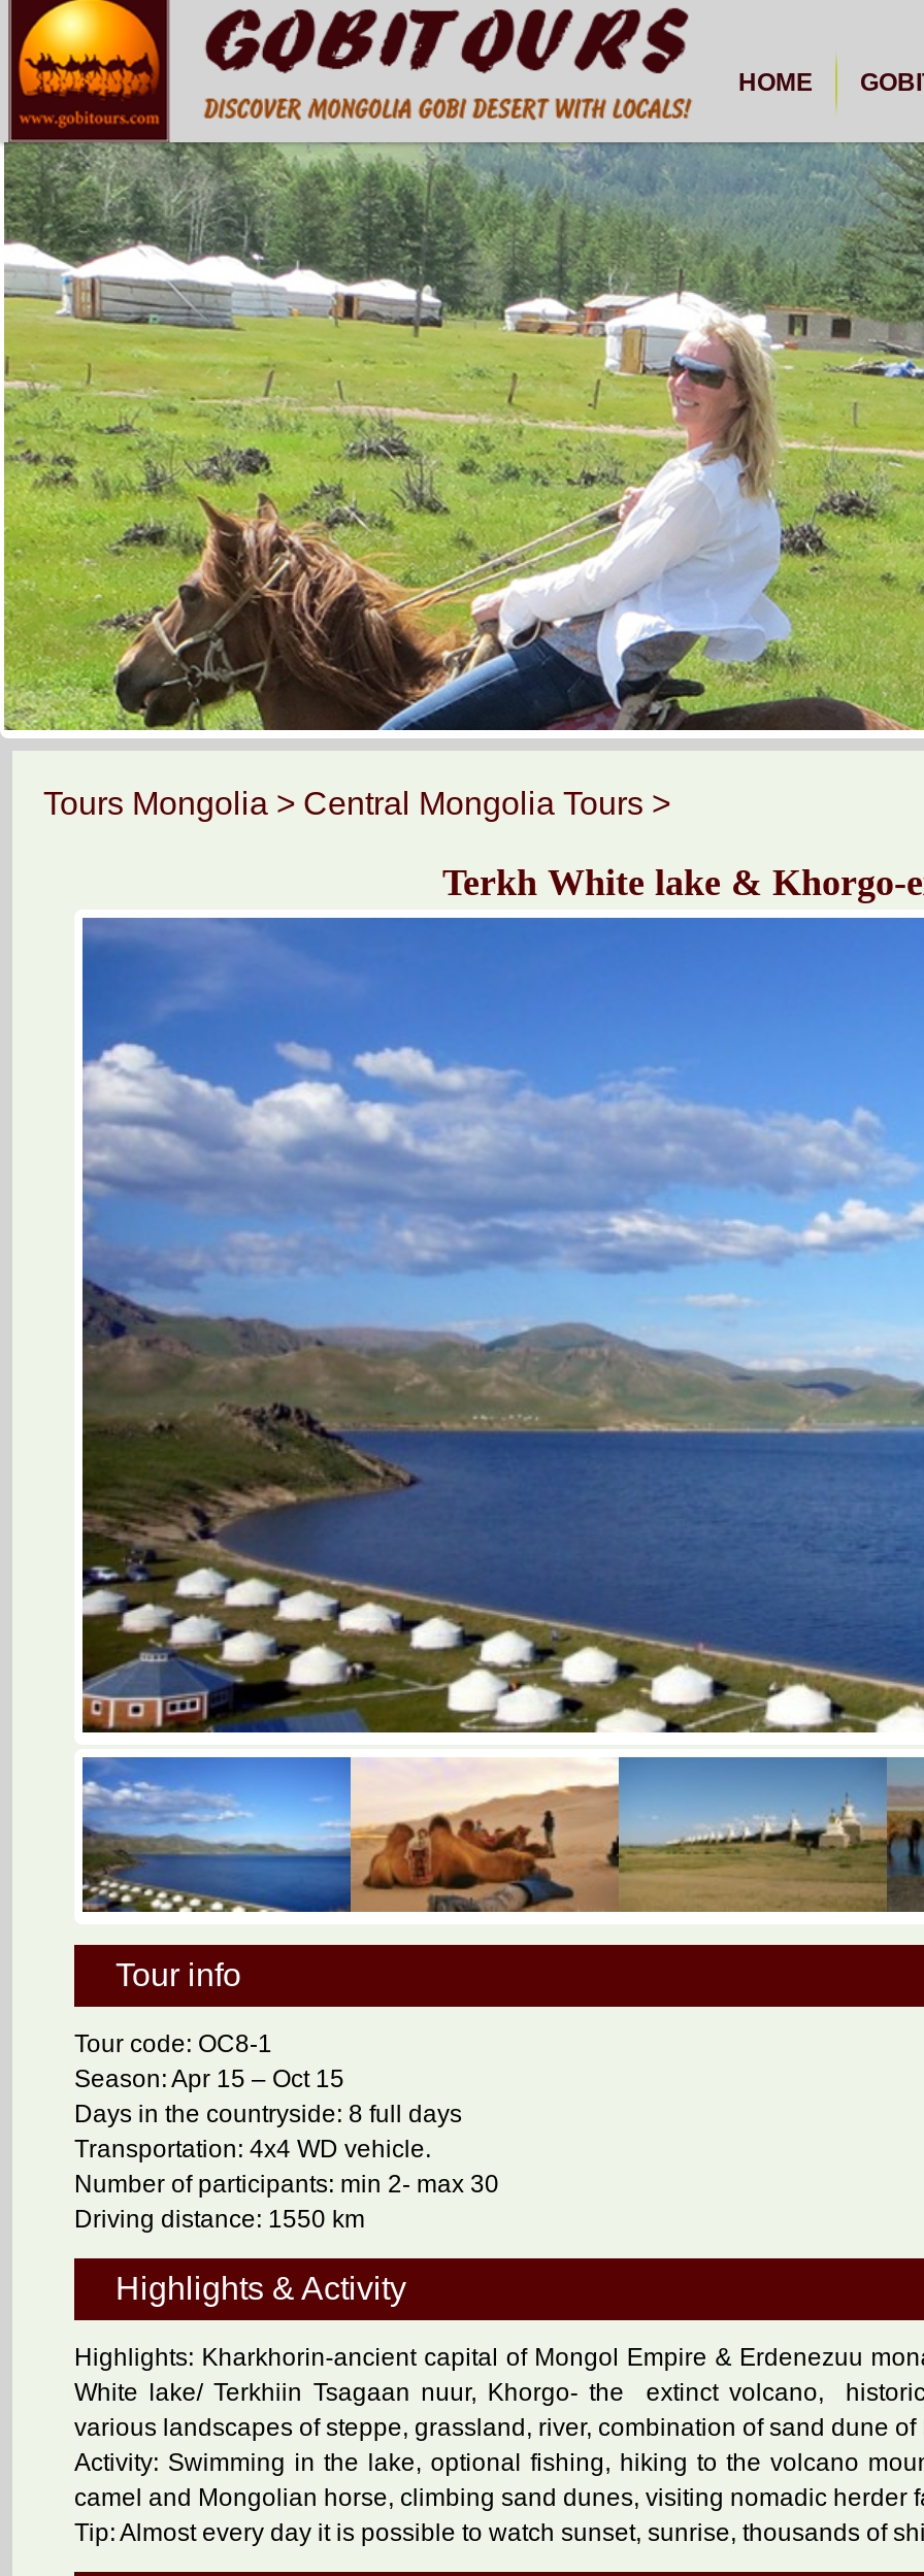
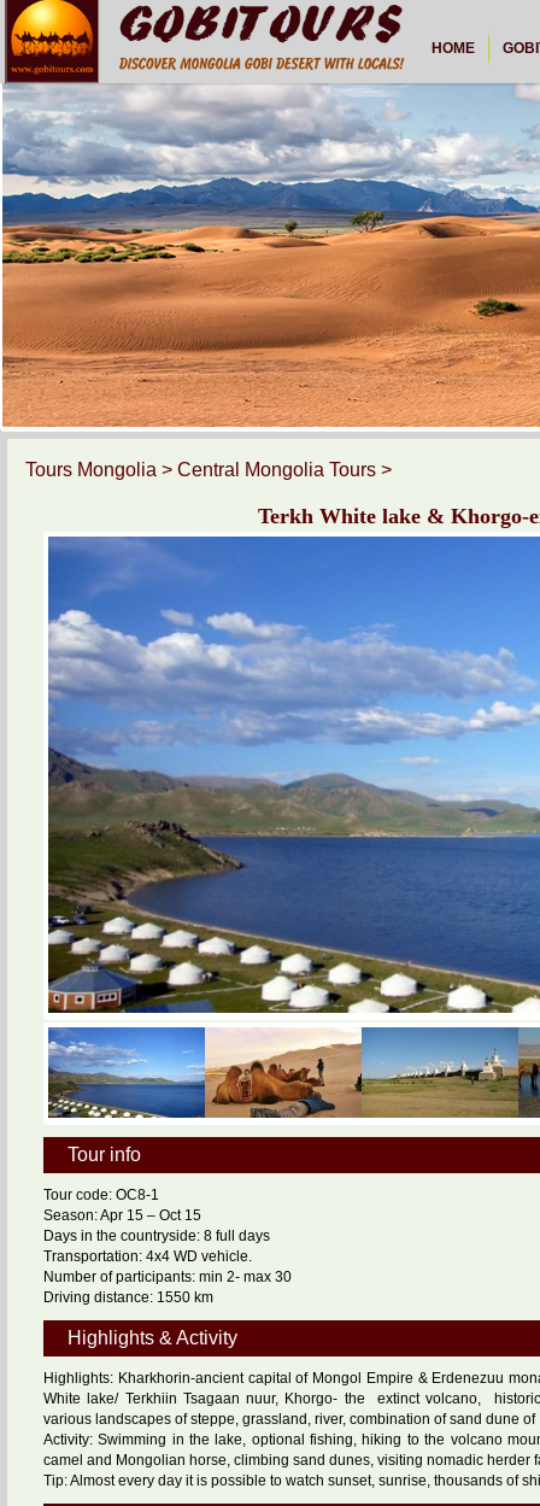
- [image]
+ [image]
